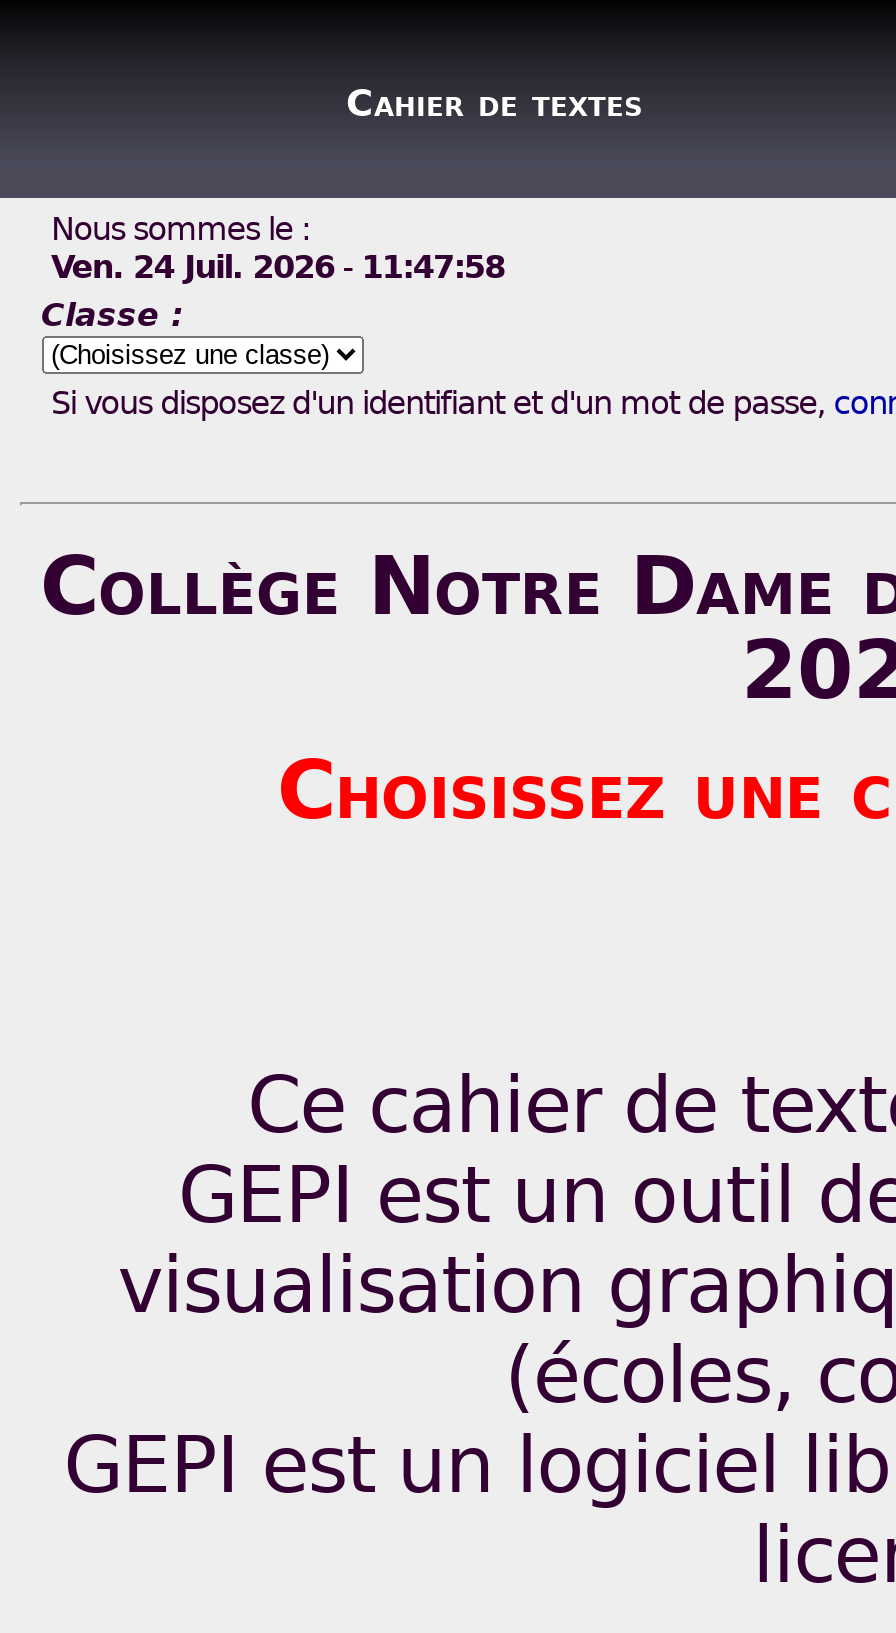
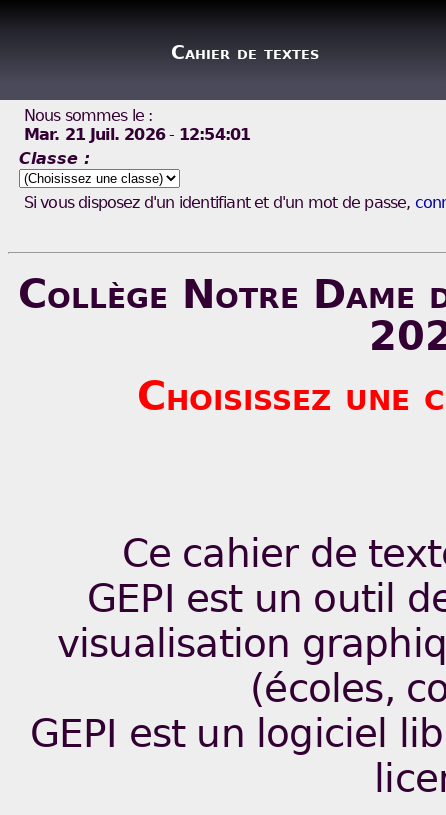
- Ven. 24 Juil. 2026 - 11:47:58
+ Mar. 21 Juil. 2026 - 12:54:01
